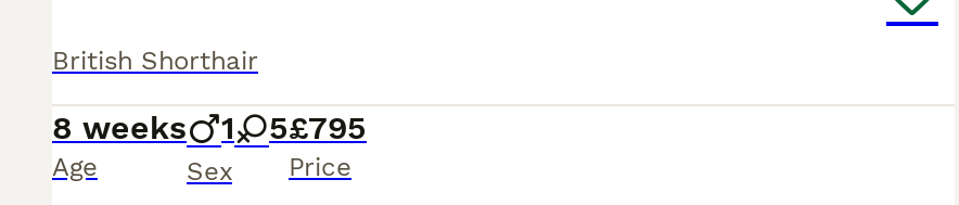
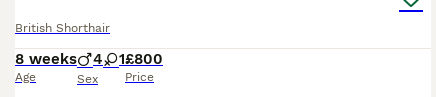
- 5

- £795
+ £800

+ 4
